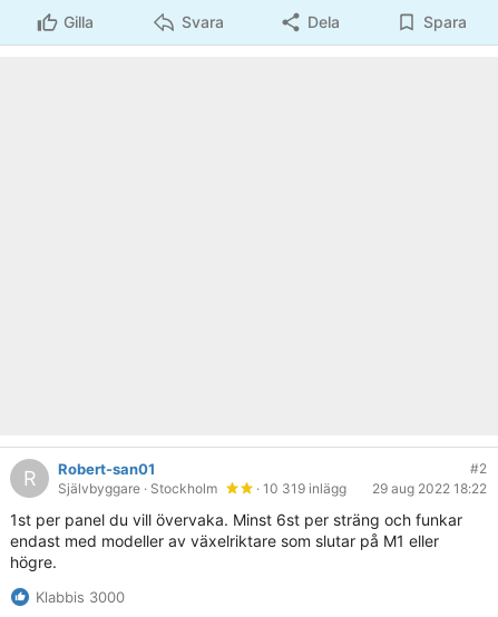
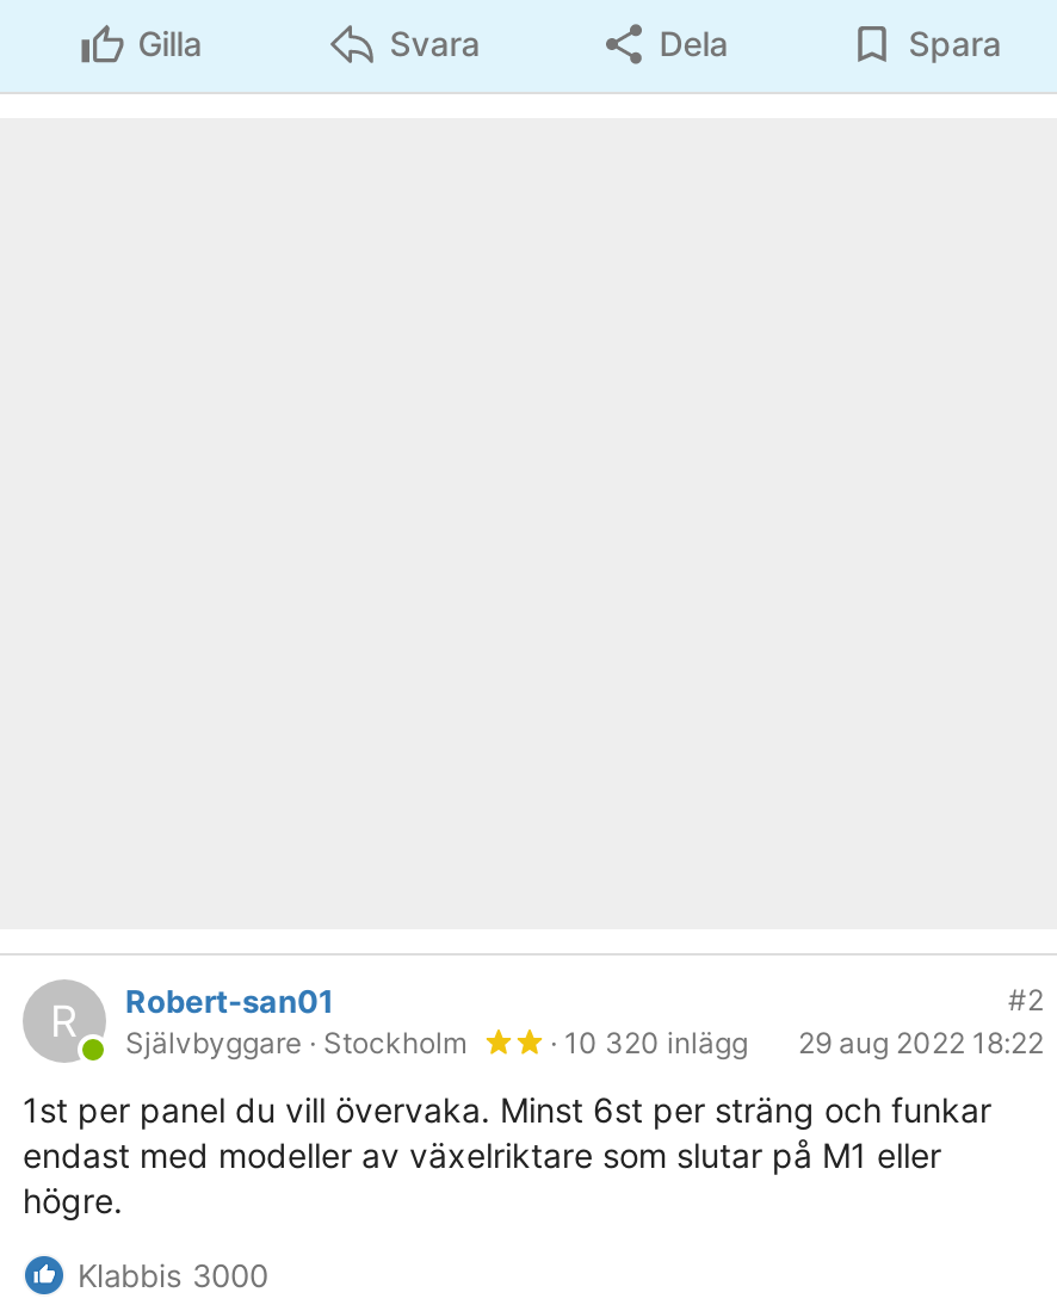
- · 10 319 inlägg 29 aug 2022 18:22
+ · 10 320 inlägg 29 aug 2022 18:22
